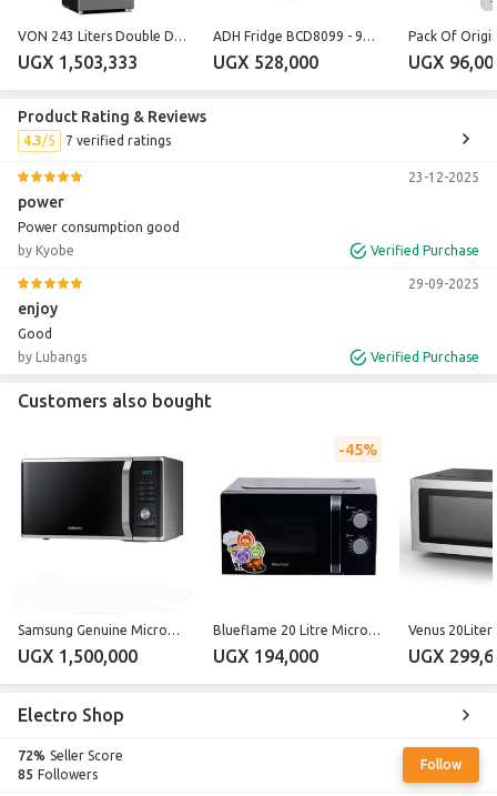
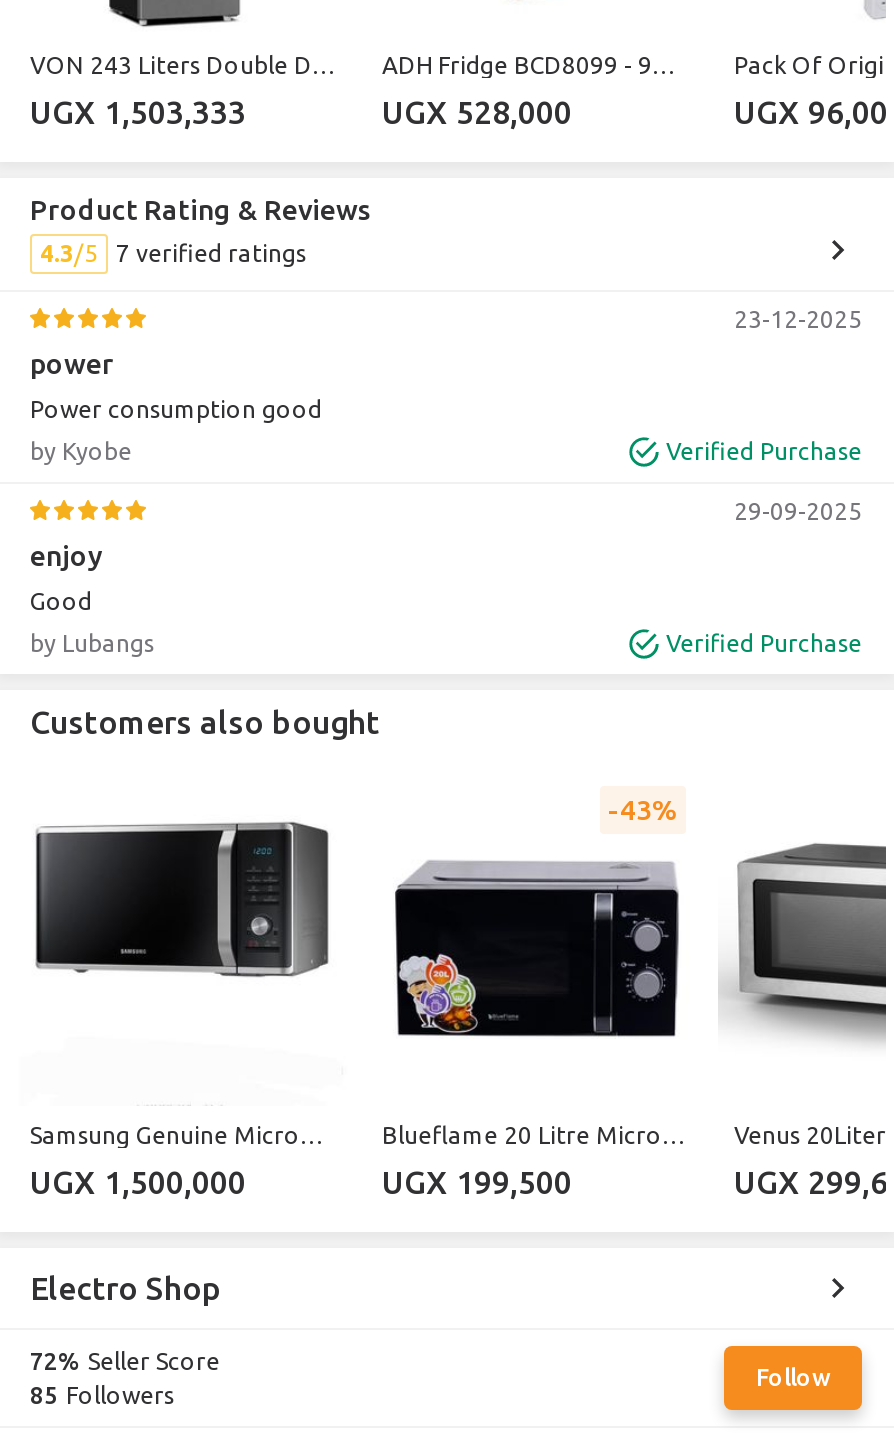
- 45%
+ 43%

- UGX 194,000
+ UGX 199,500
